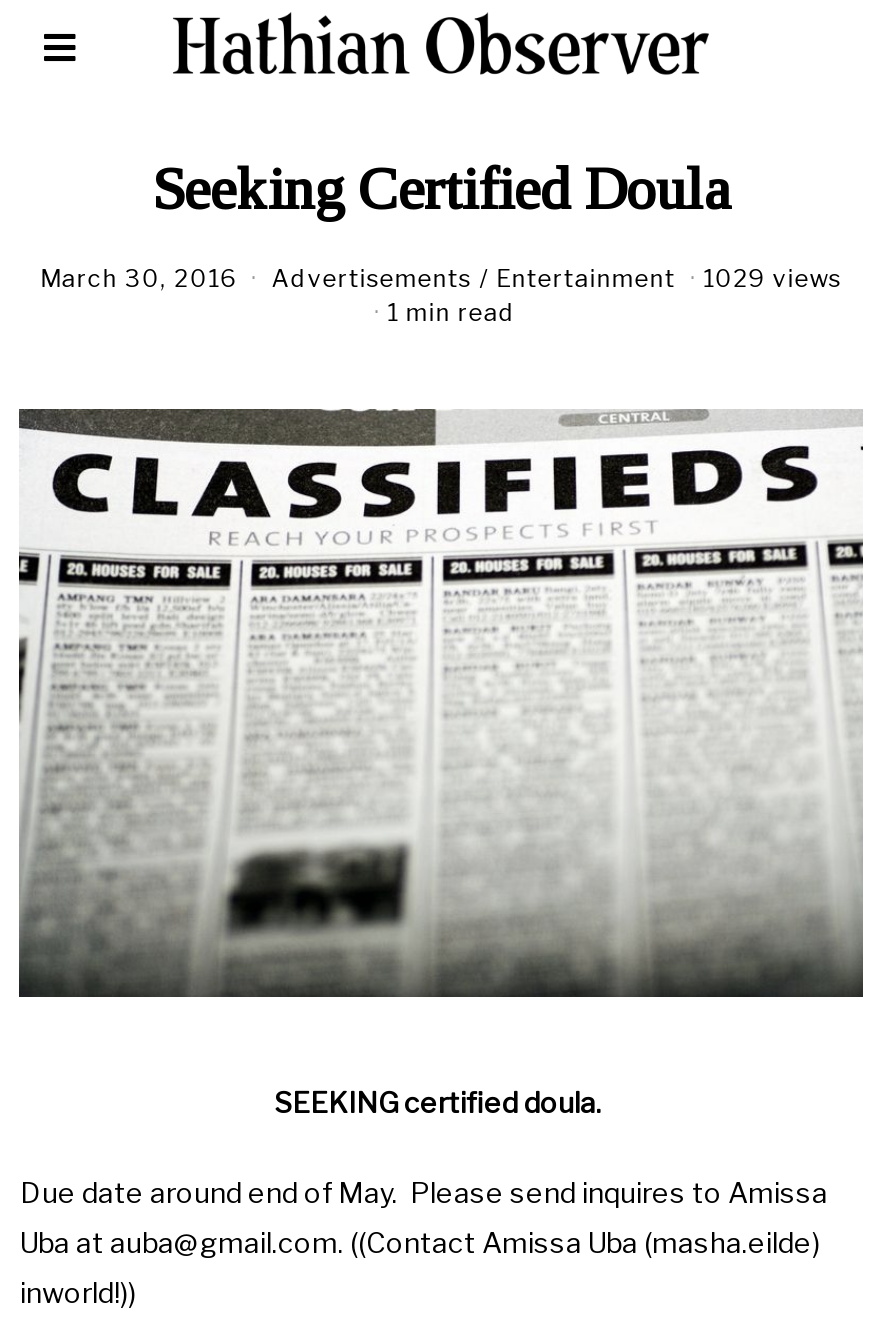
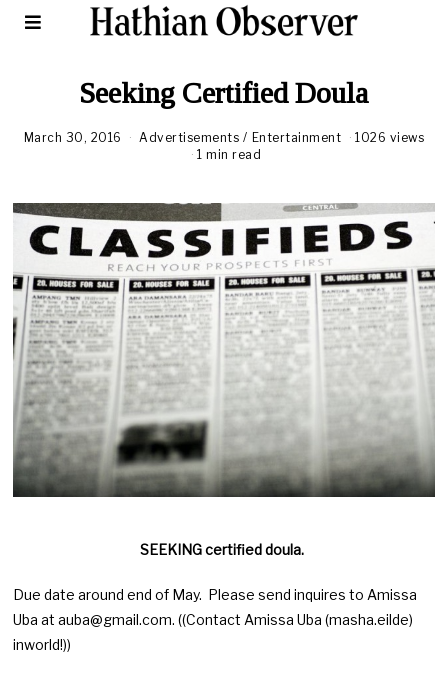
- March 30, 2016 Advertisements / Entertainment 1029 views
+ March 30, 2016 Advertisements / Entertainment 1026 views
